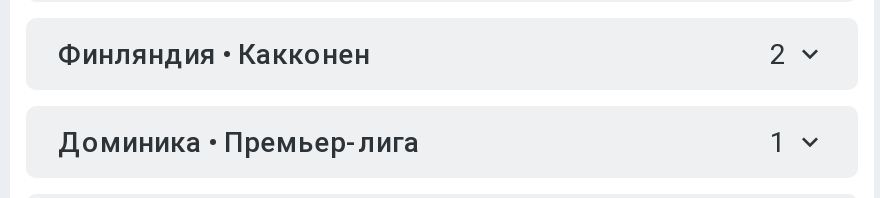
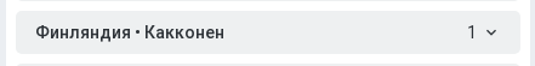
- 2
- Доминика • Премьер-лига
